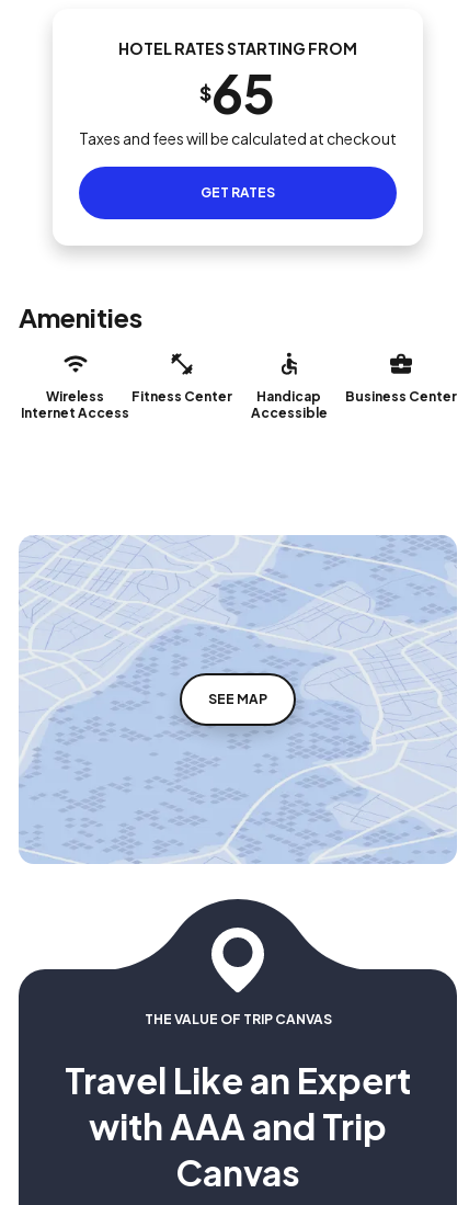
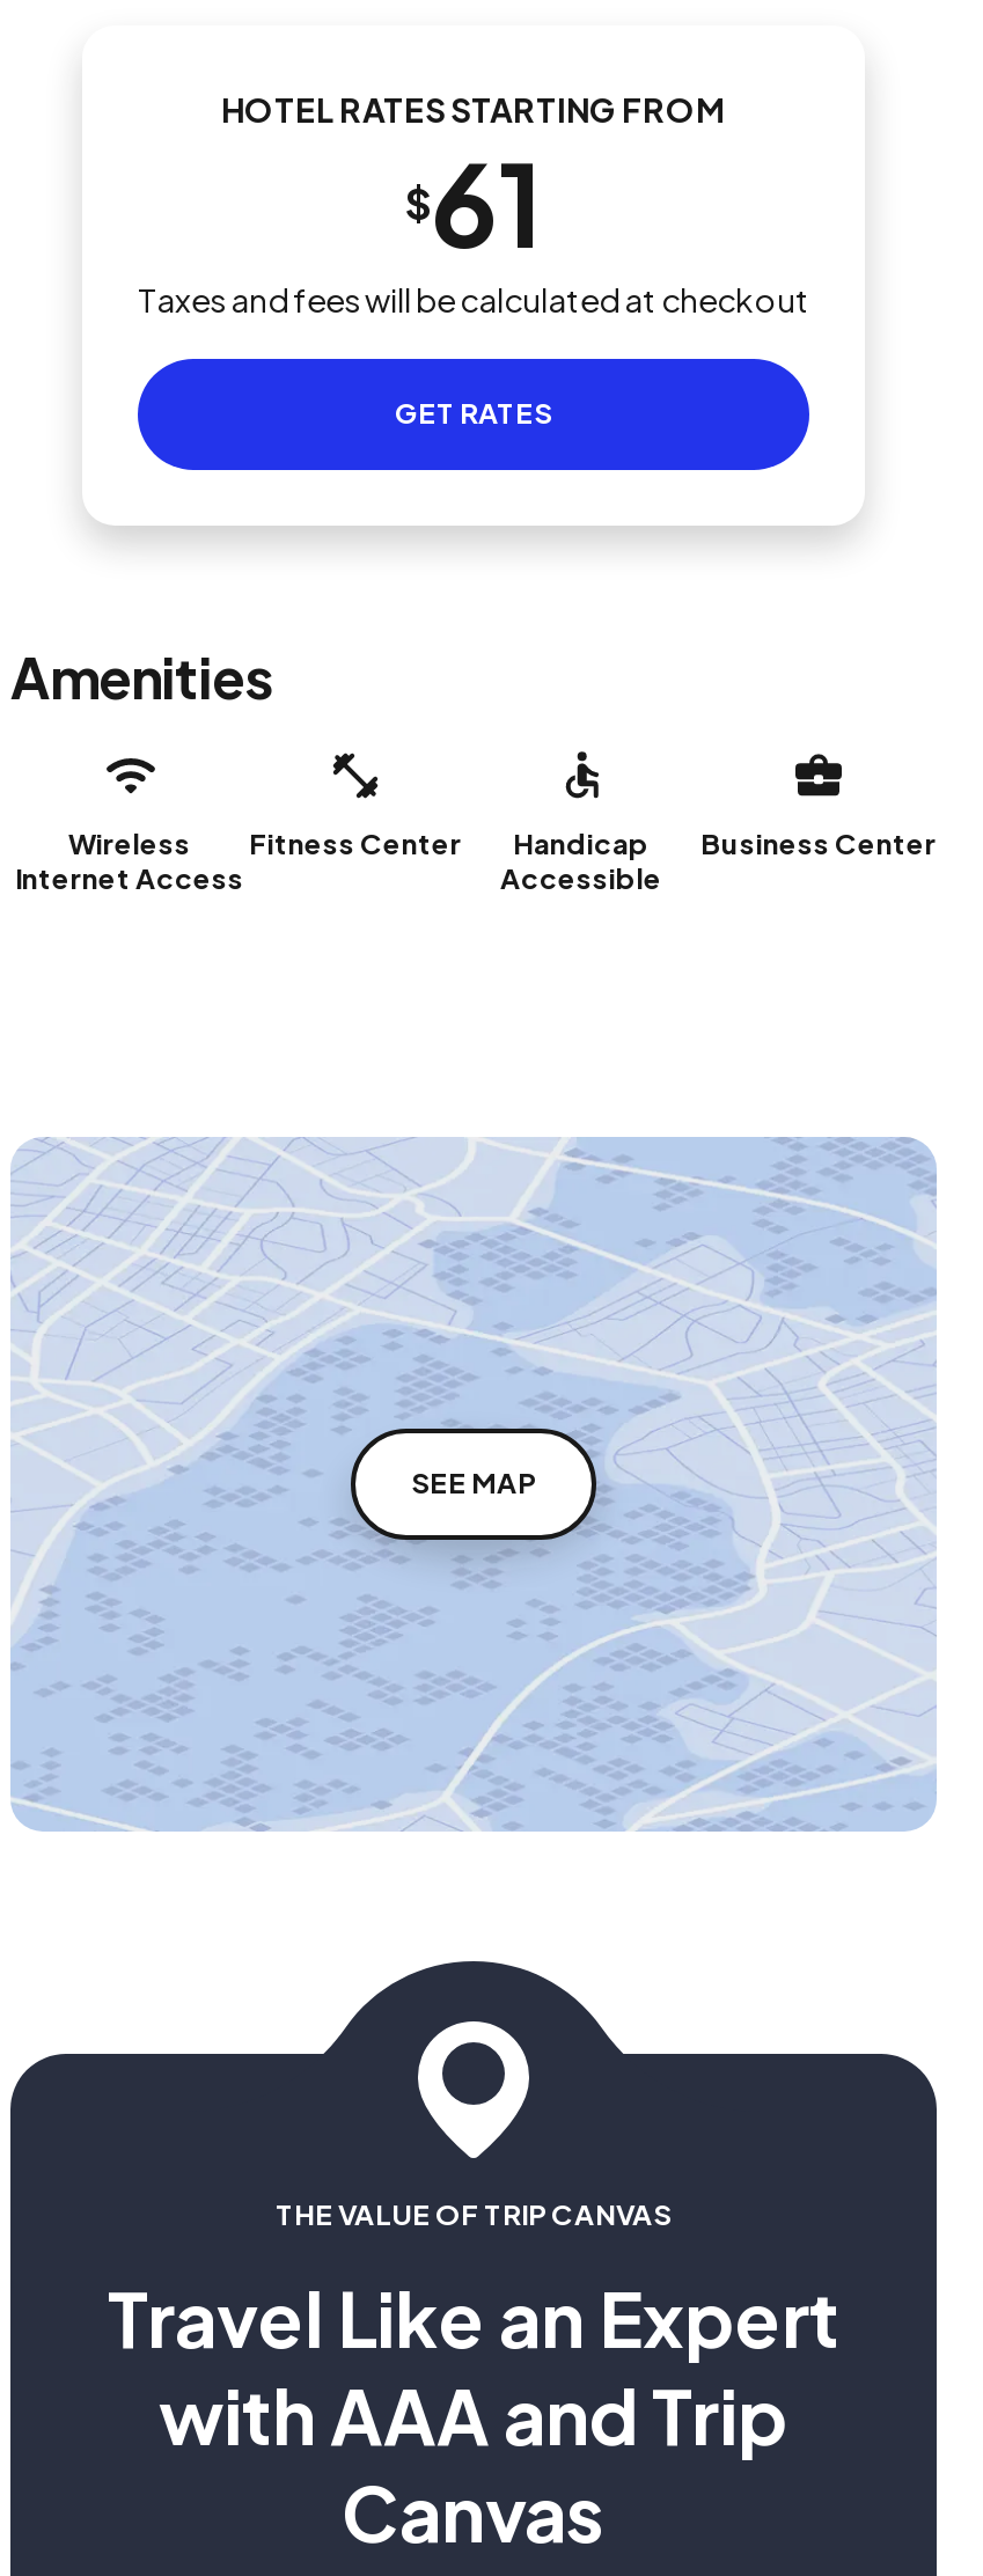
- $65
+ $61
